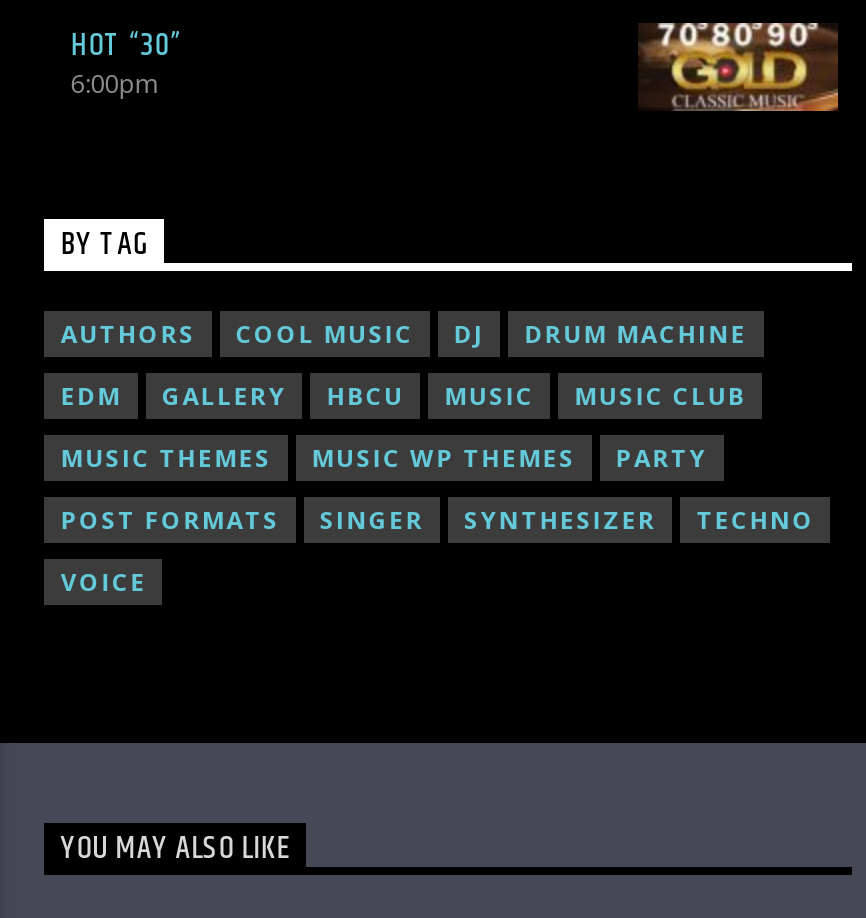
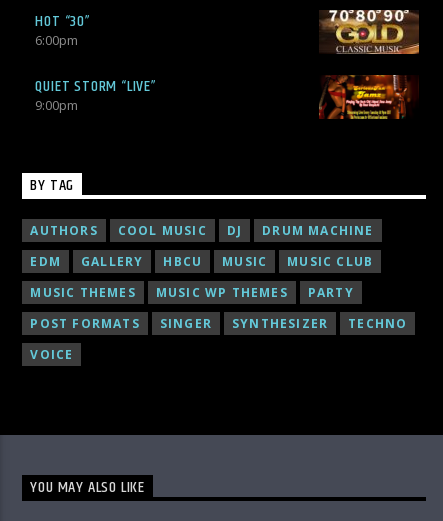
+ QUIET STORM “LIVE”
+ 9:00pm

+ [image]
